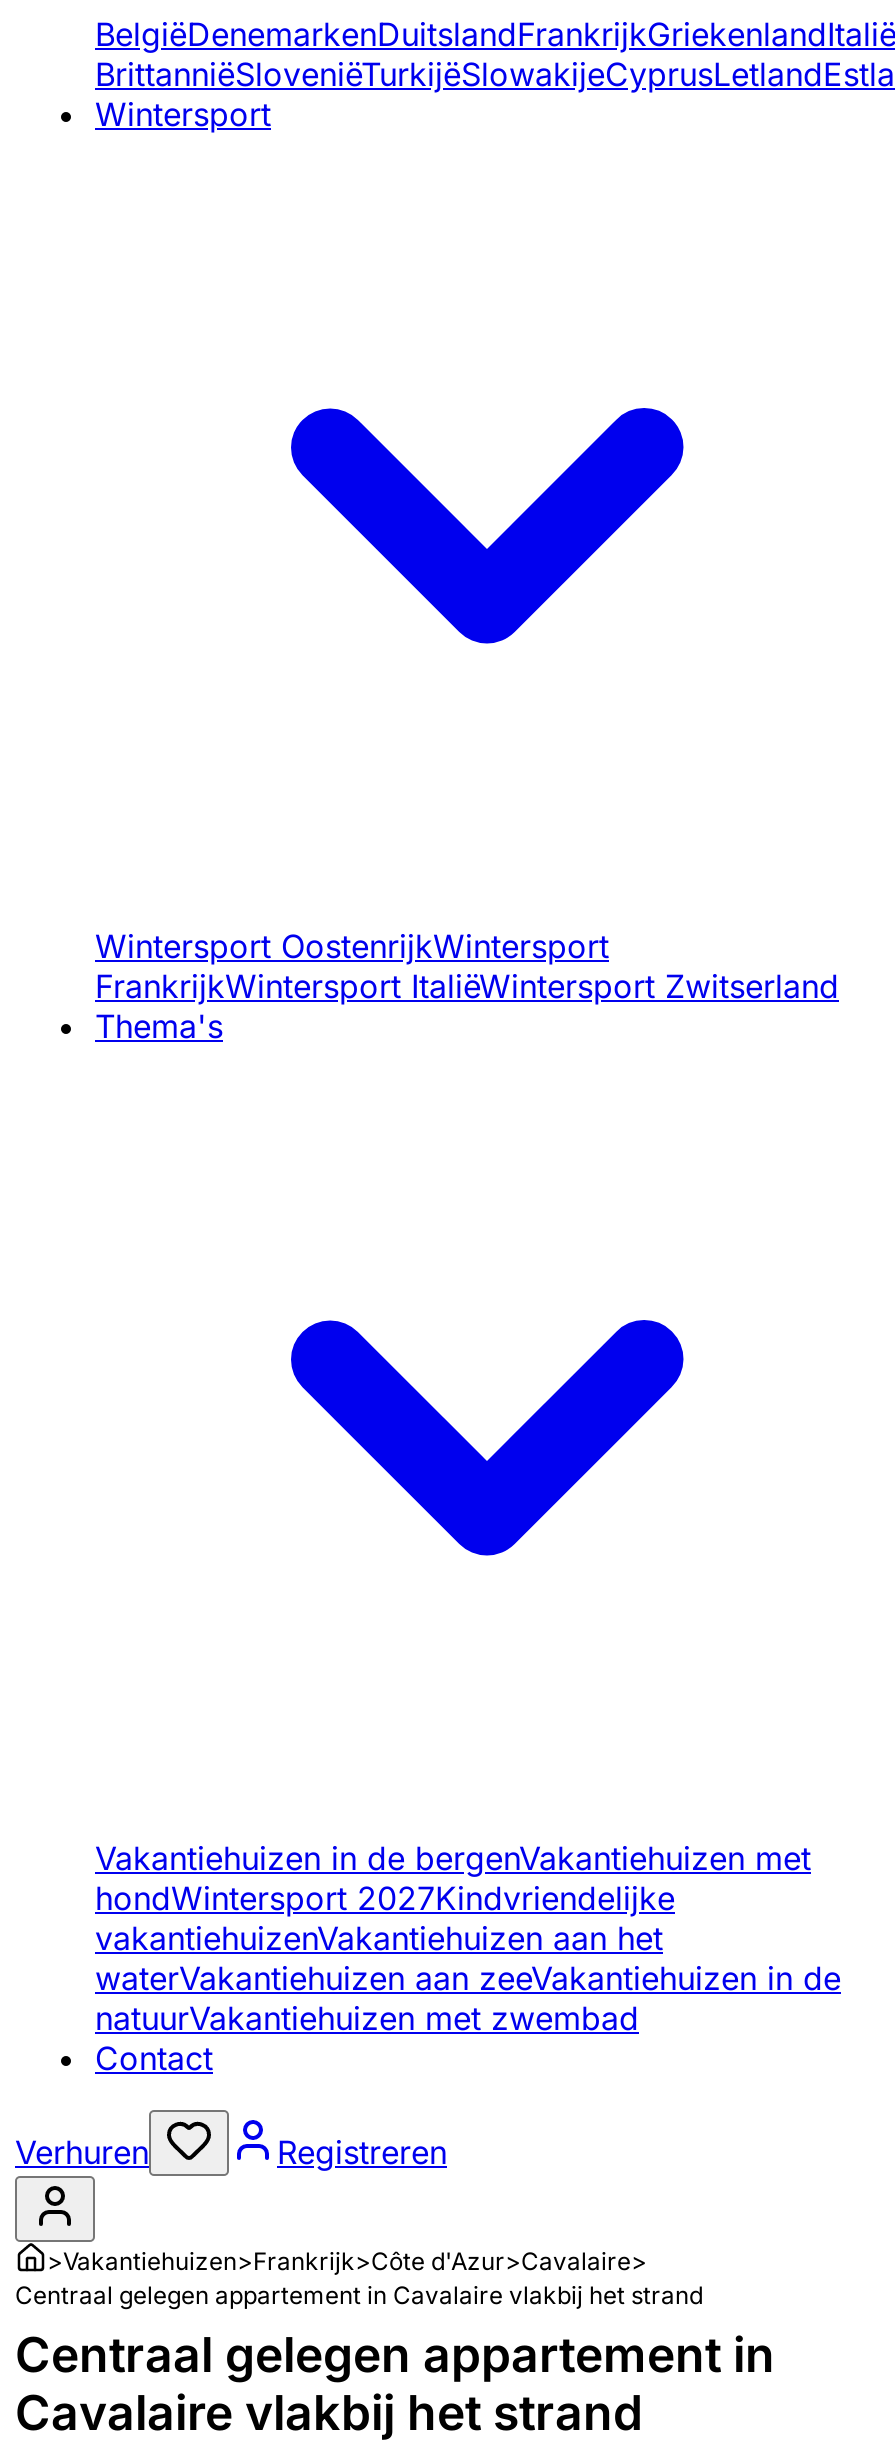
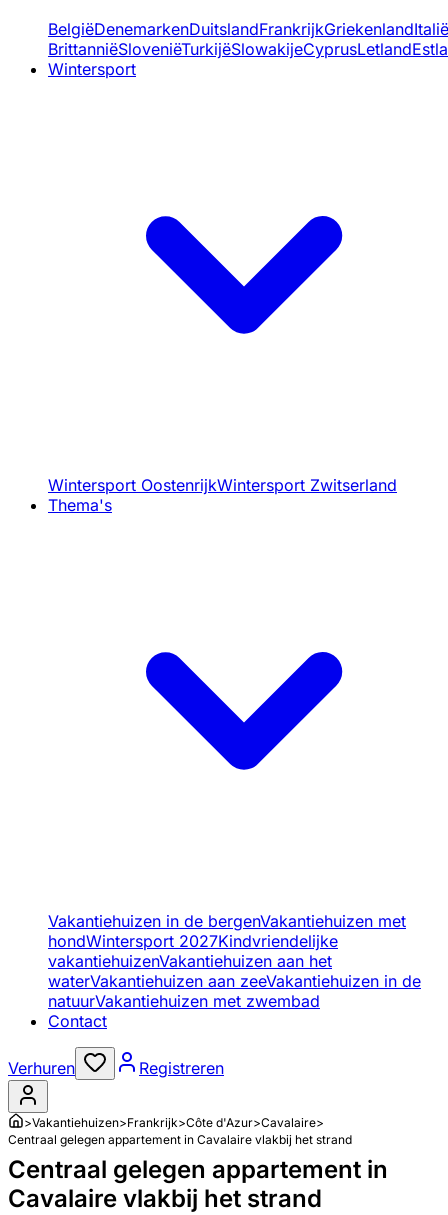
- Wintersport OostenrijkWintersport
- FrankrijkWintersport ItaliëWintersport Zwitserland
+ Wintersport OostenrijkWintersport Zwitserland
